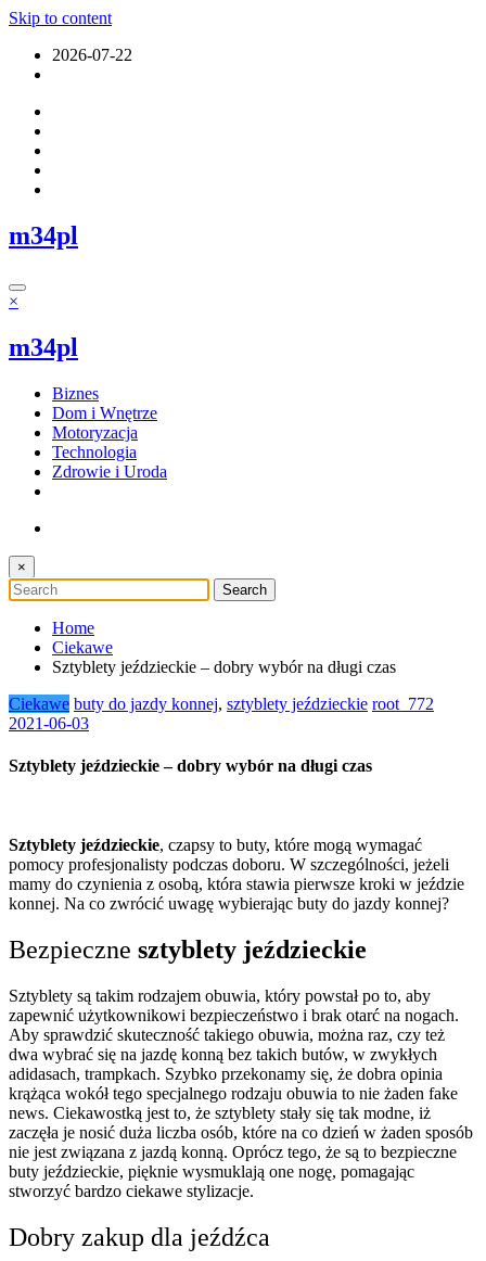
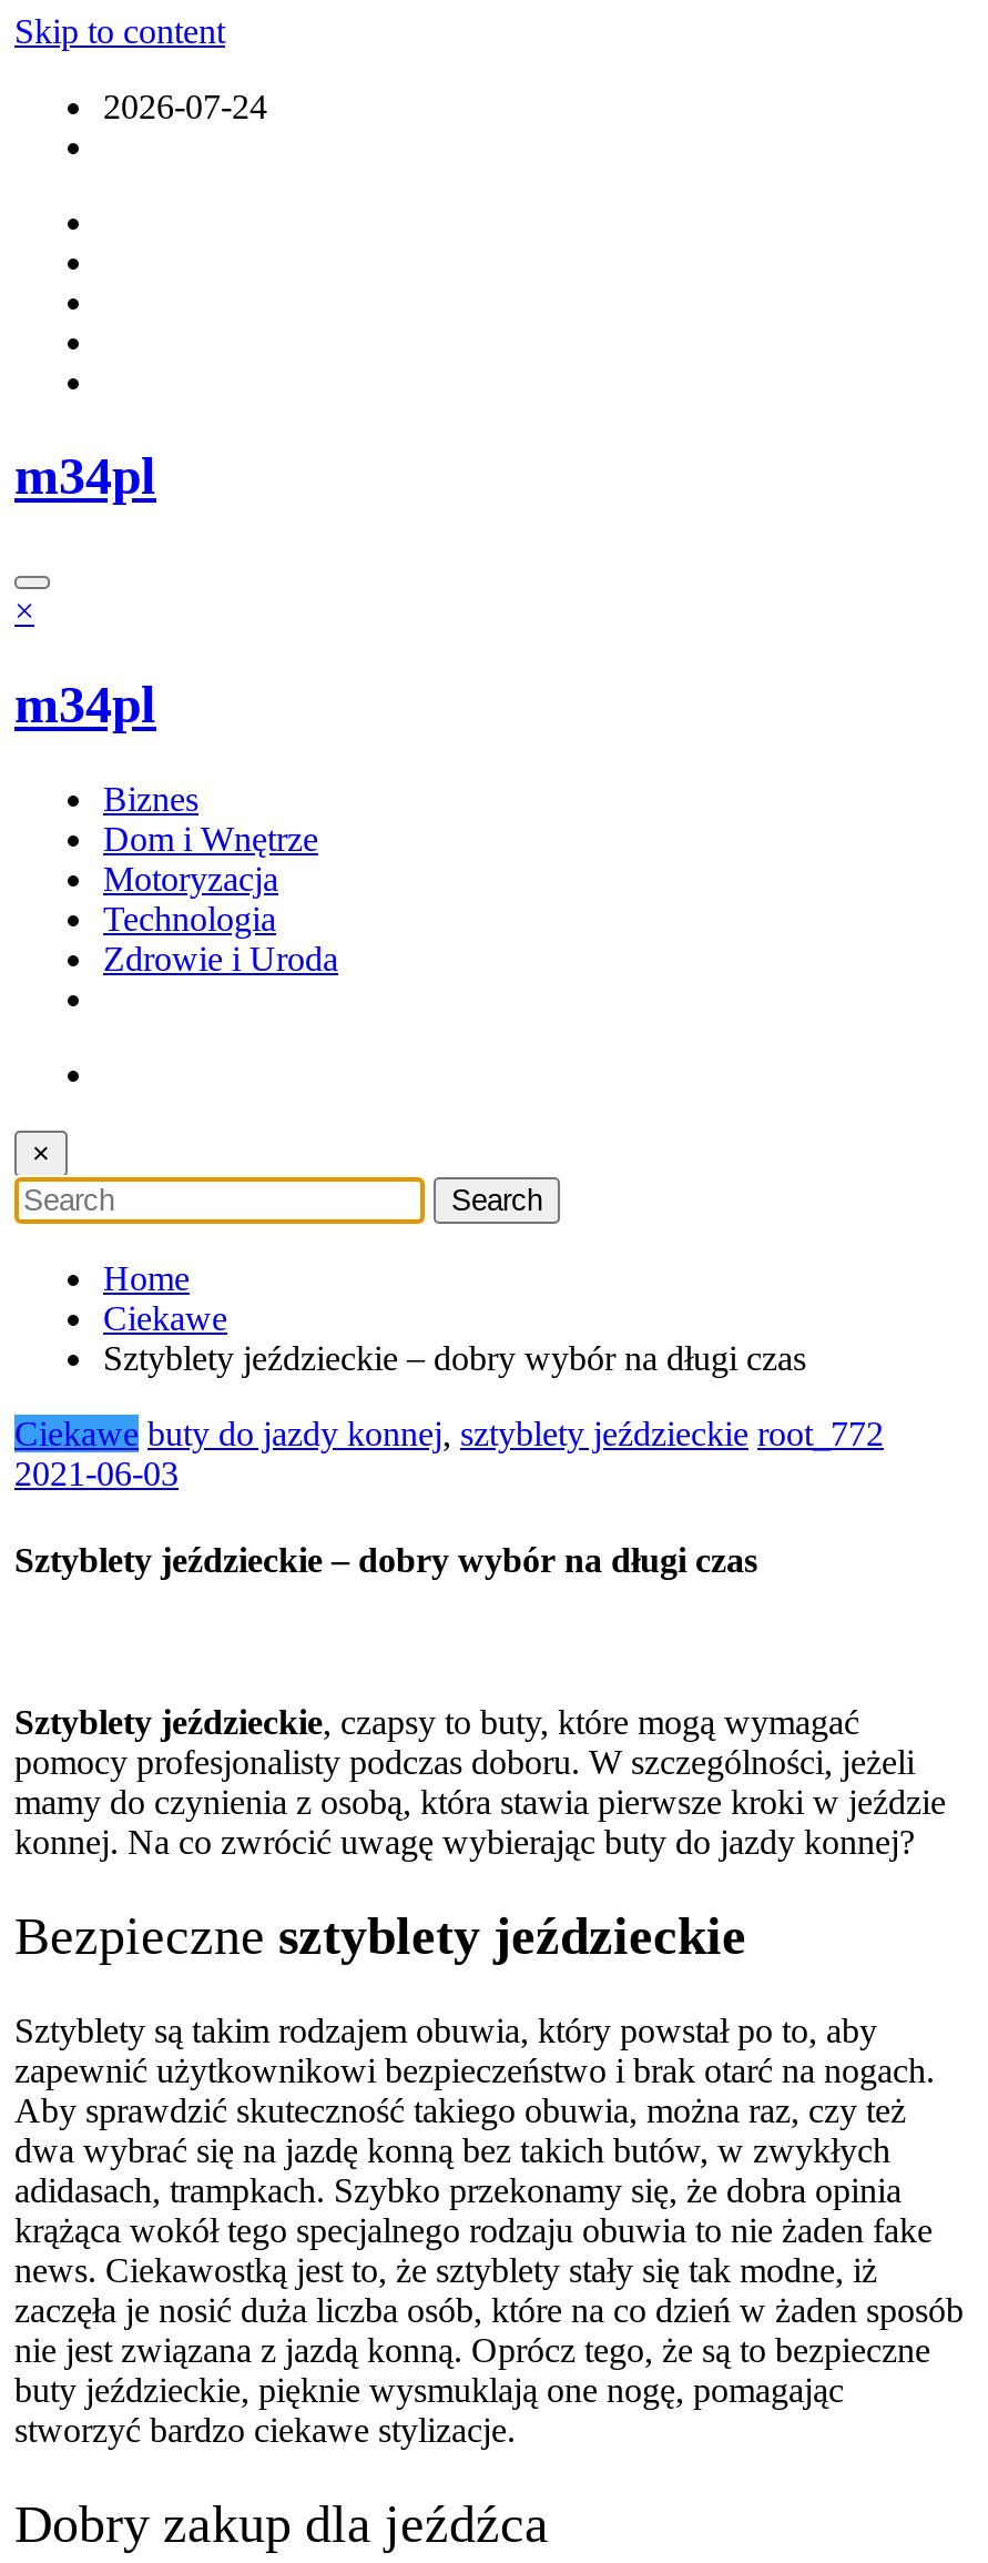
- 2026-07-22
+ 2026-07-24
